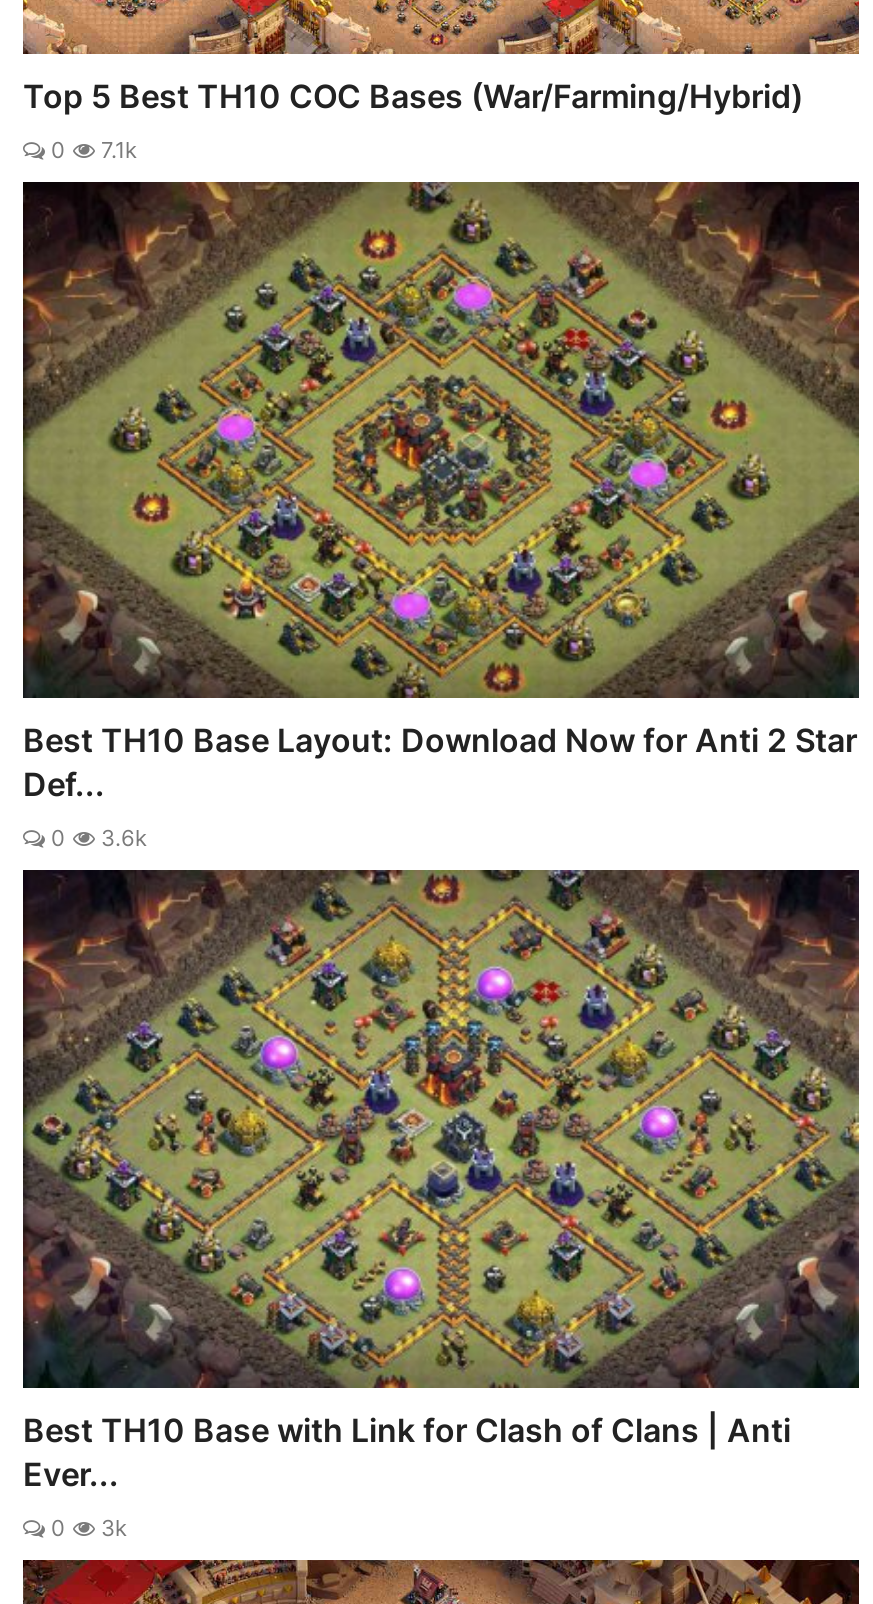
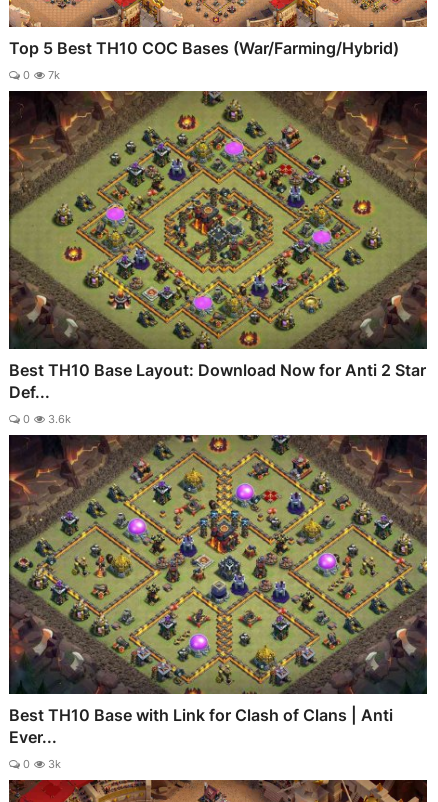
- 0 7.1k
+ 0 7k
